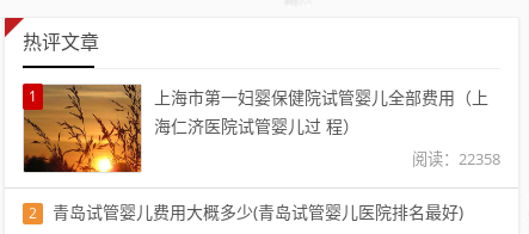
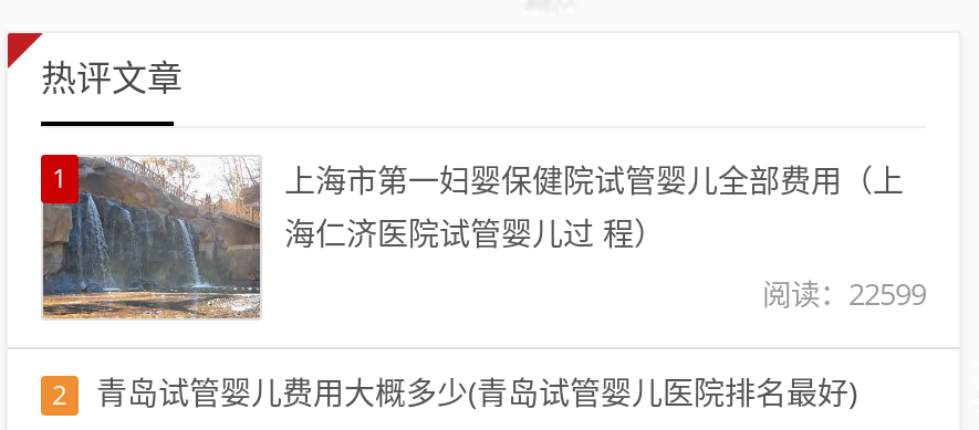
- [image]
+ [image]

- 阅读：22358
+ 阅读：22599
